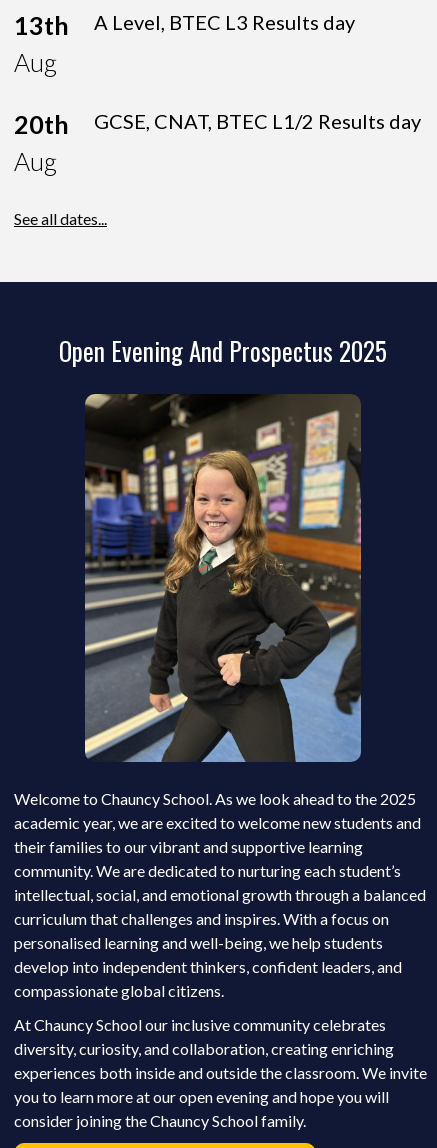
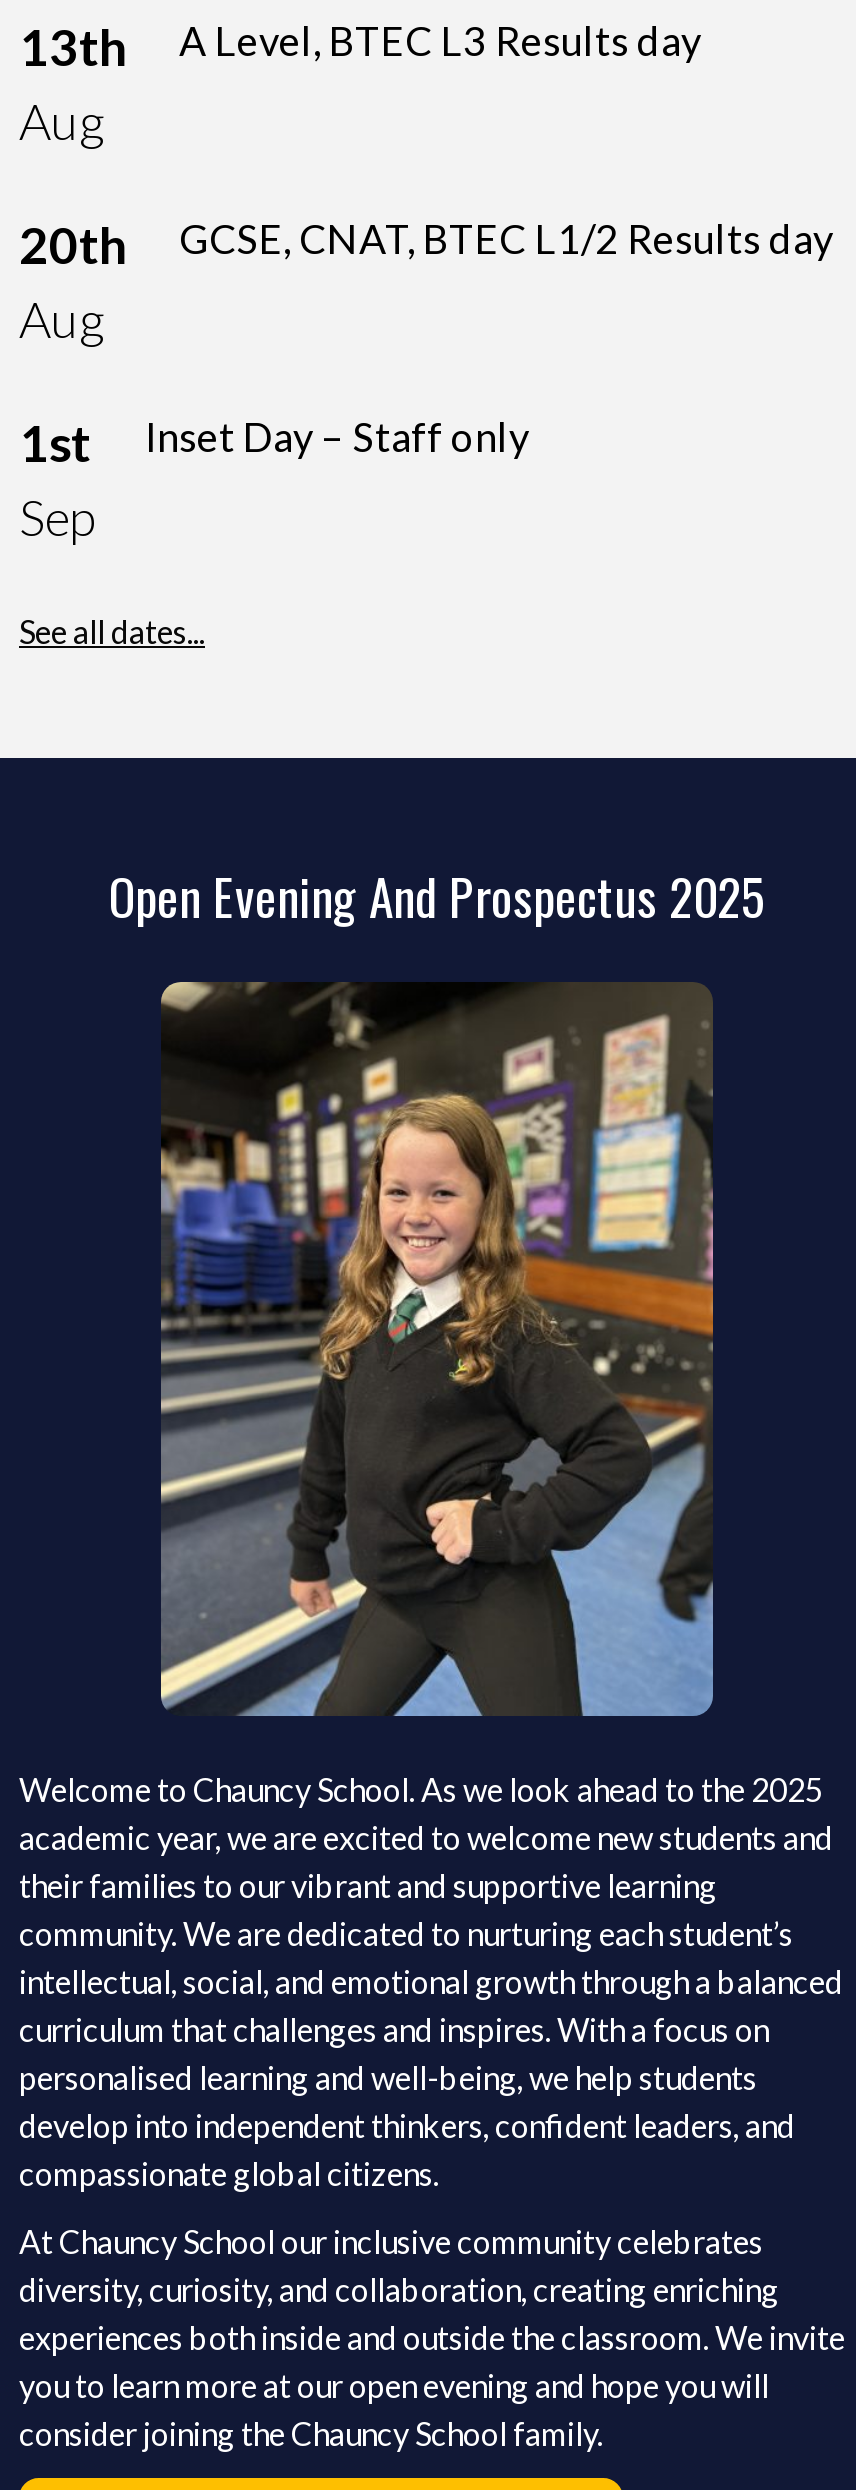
+ 1st
+ Sep

+ Inset Day – Staff only
